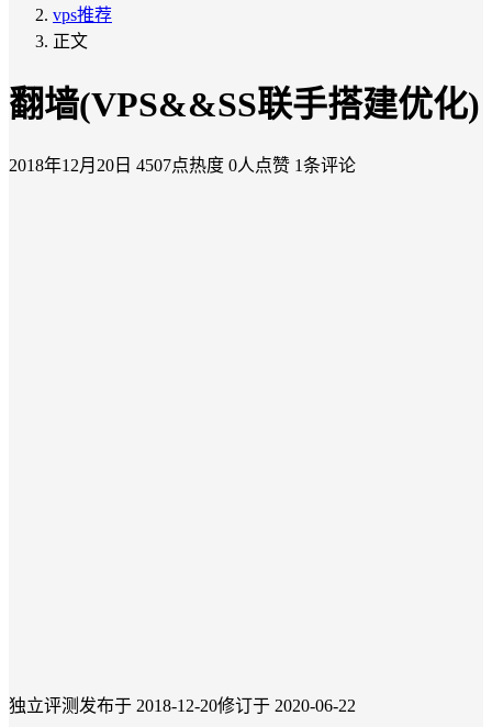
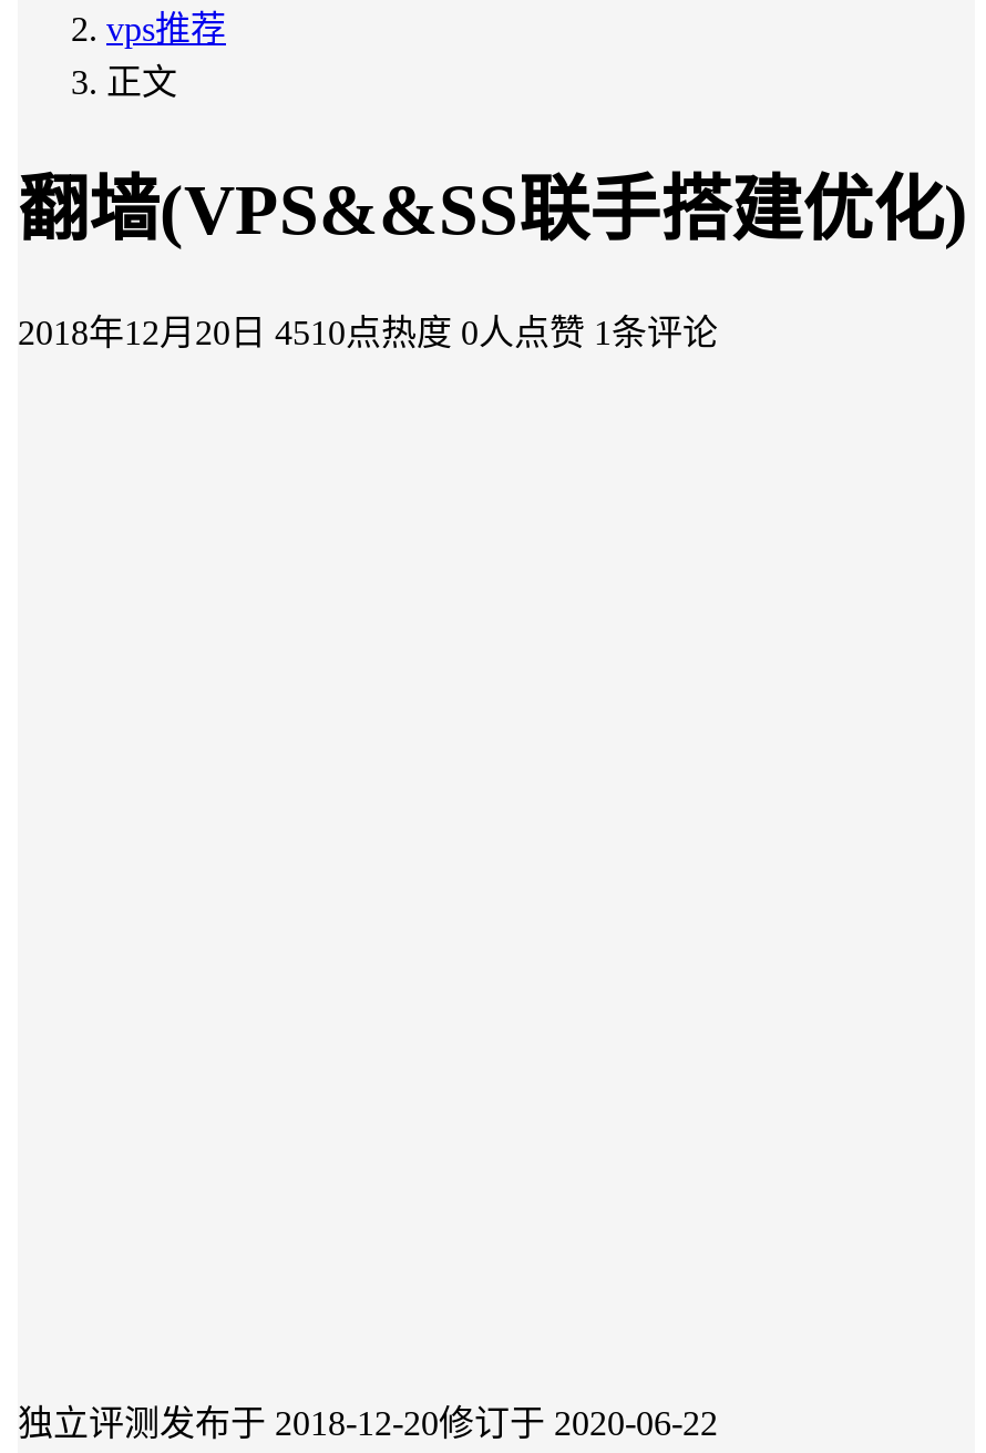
- 2018年12月20日 4507点热度 0人点赞 1条评论
+ 2018年12月20日 4510点热度 0人点赞 1条评论
